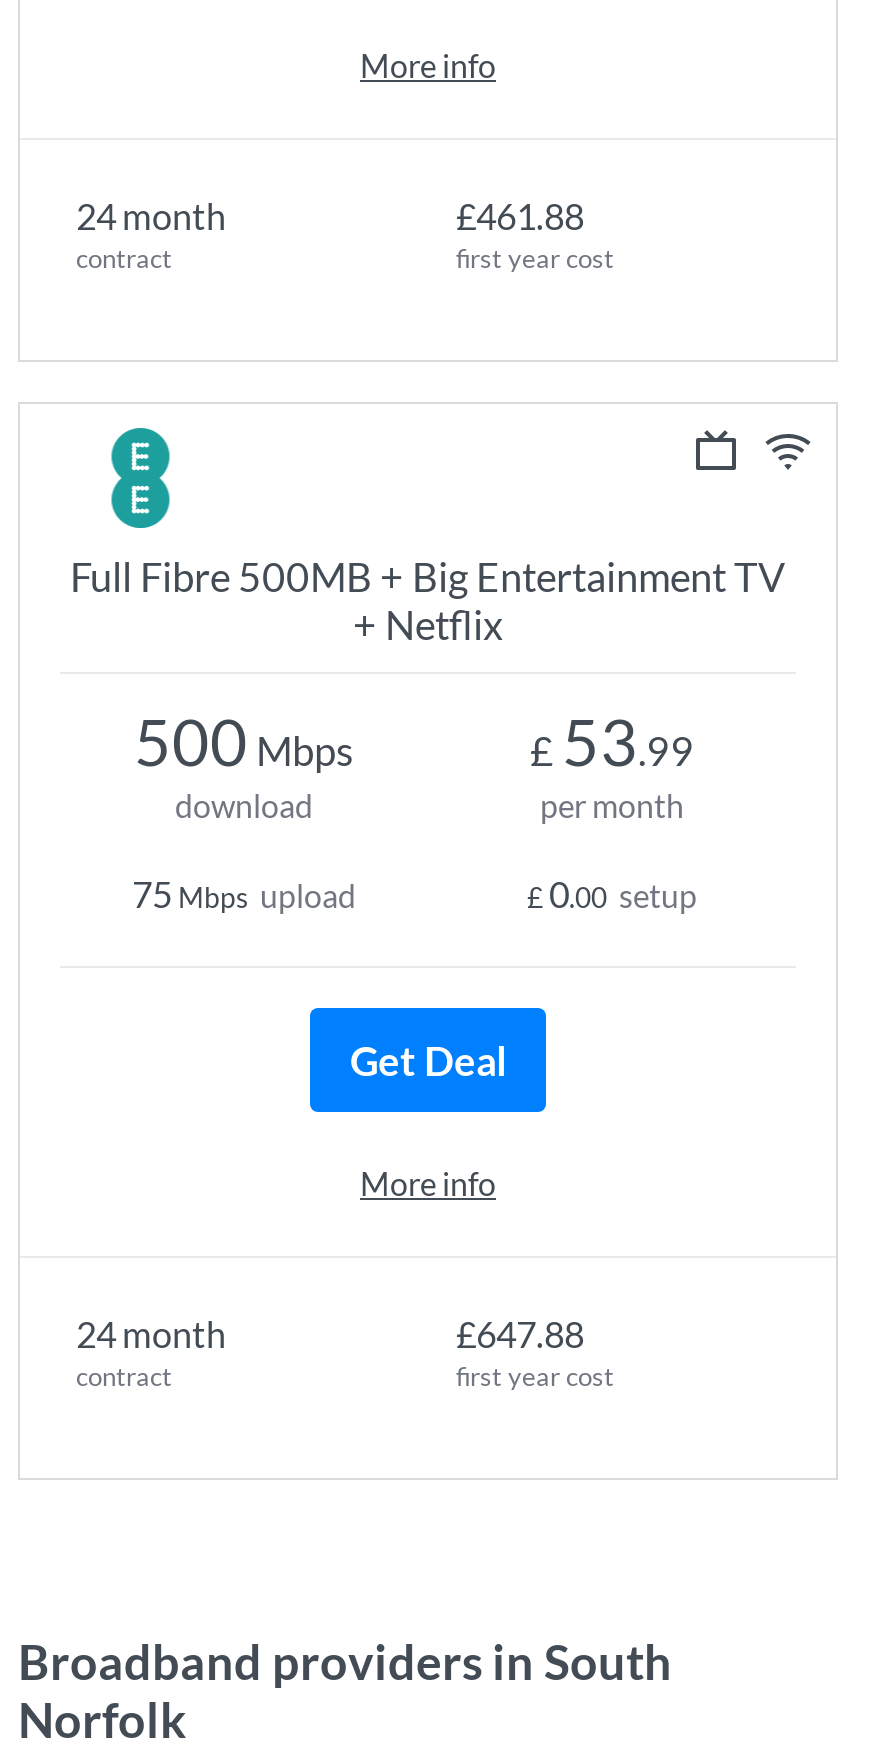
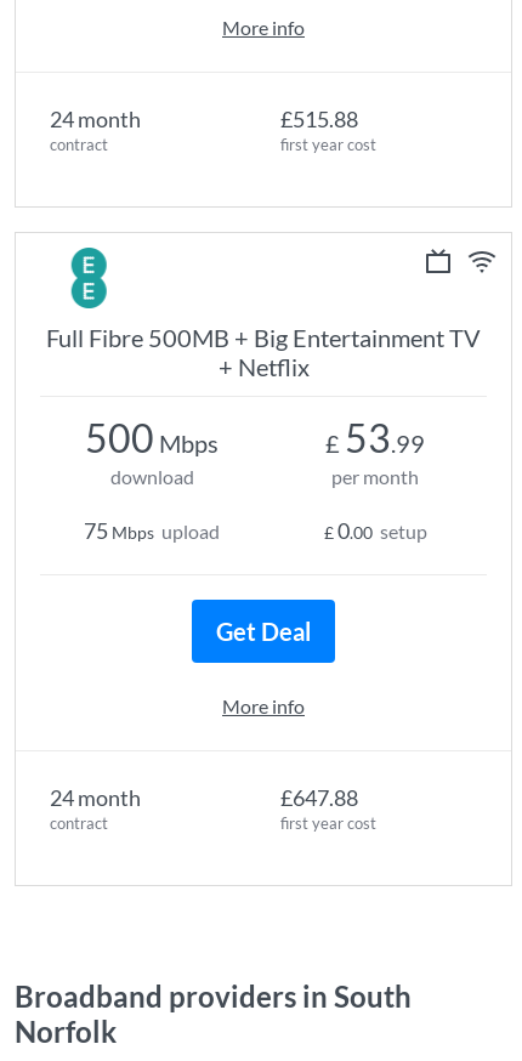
- £461.88
+ £515.88
